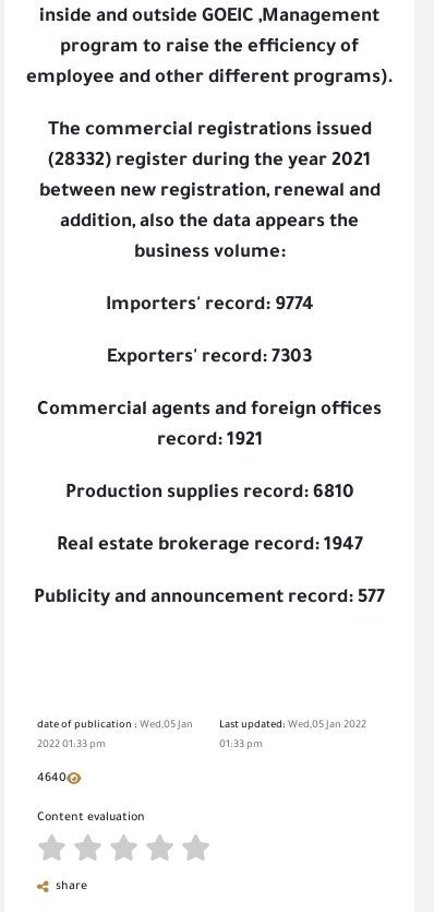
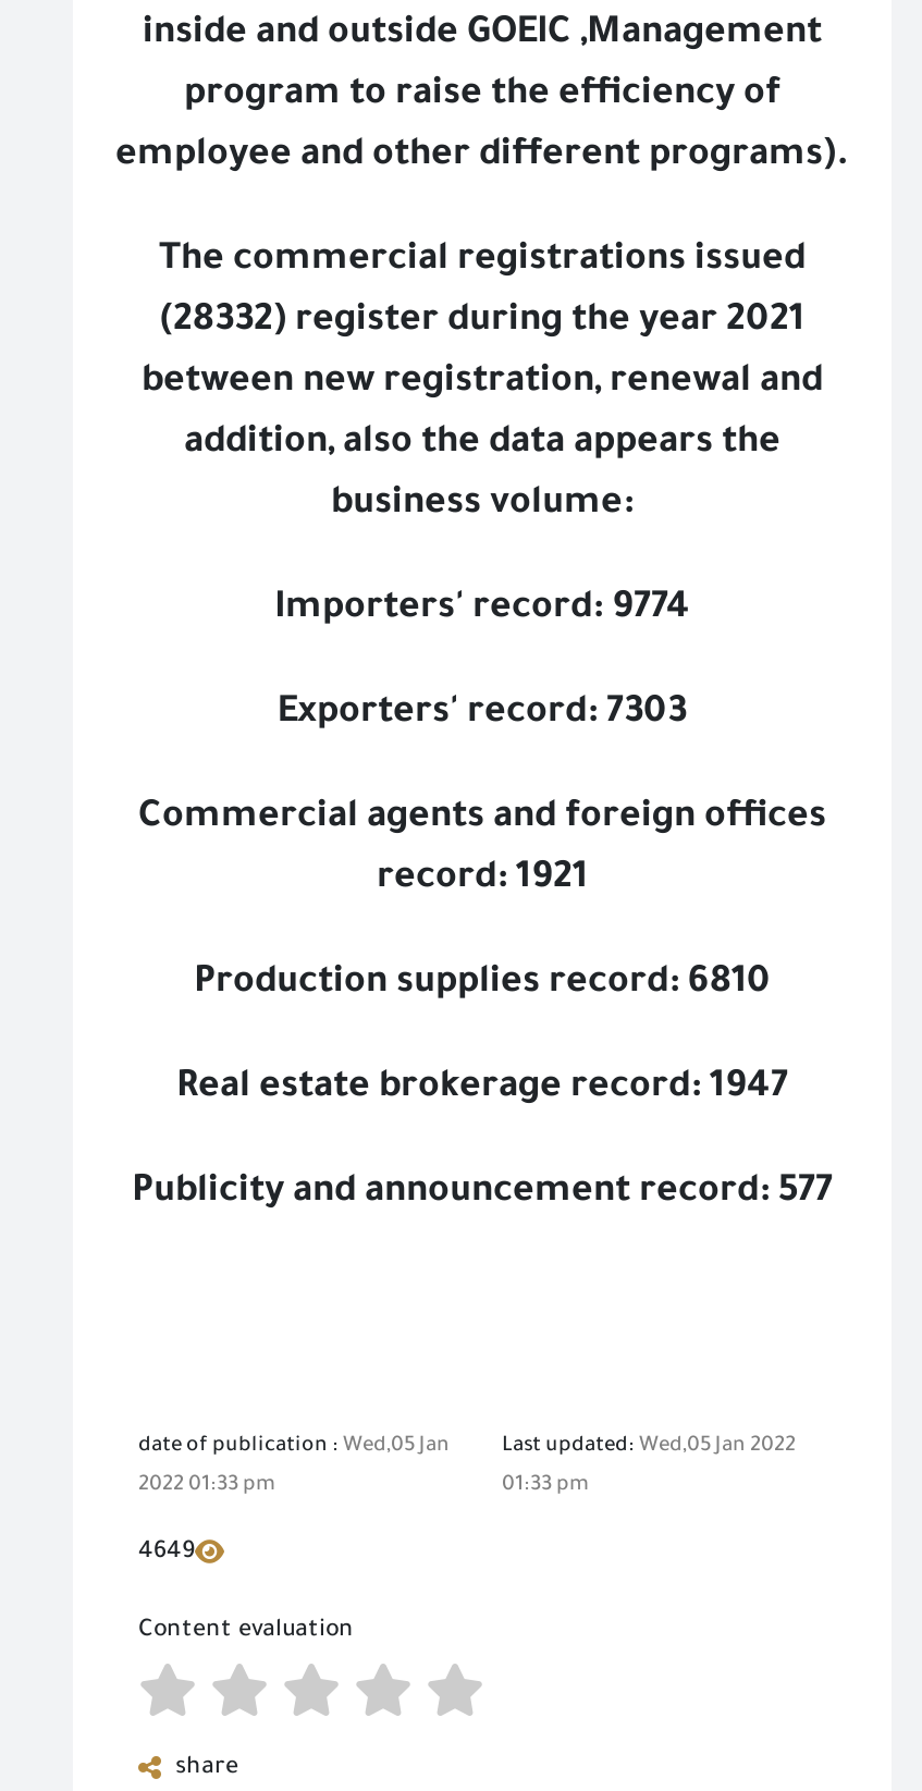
- 4640
+ 4649
